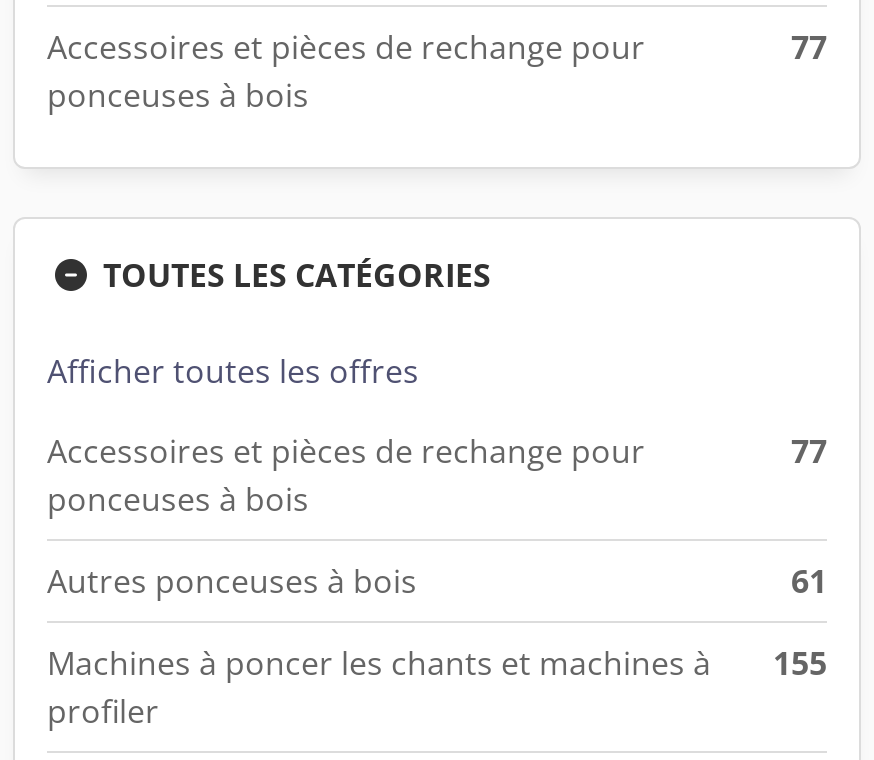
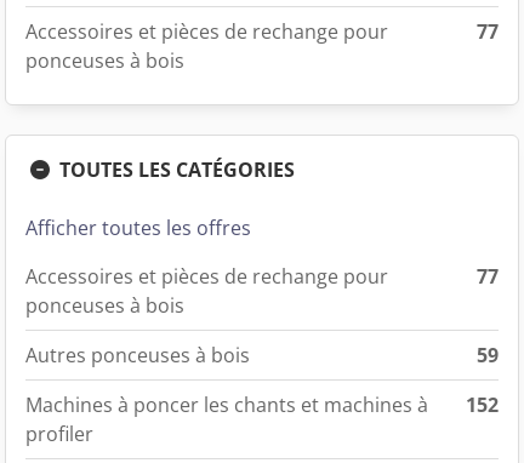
- 61
+ 59

- Machines à poncer les chants et machines à 155
+ Machines à poncer les chants et machines à 152
